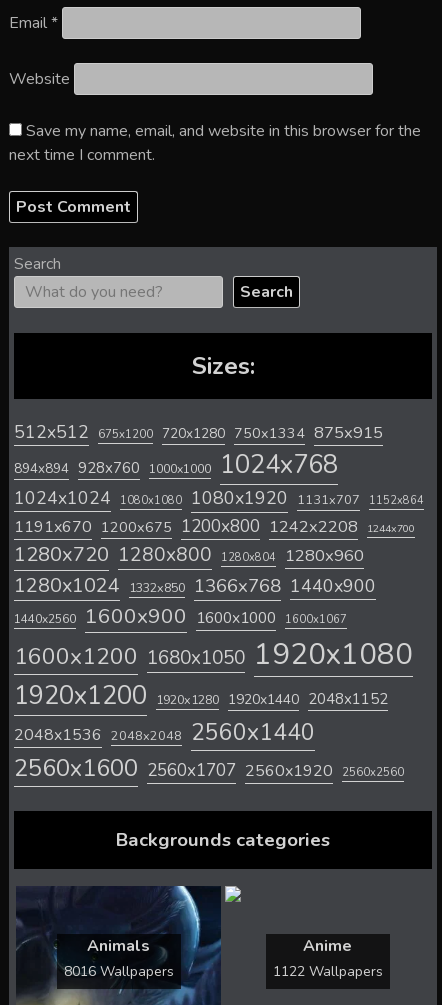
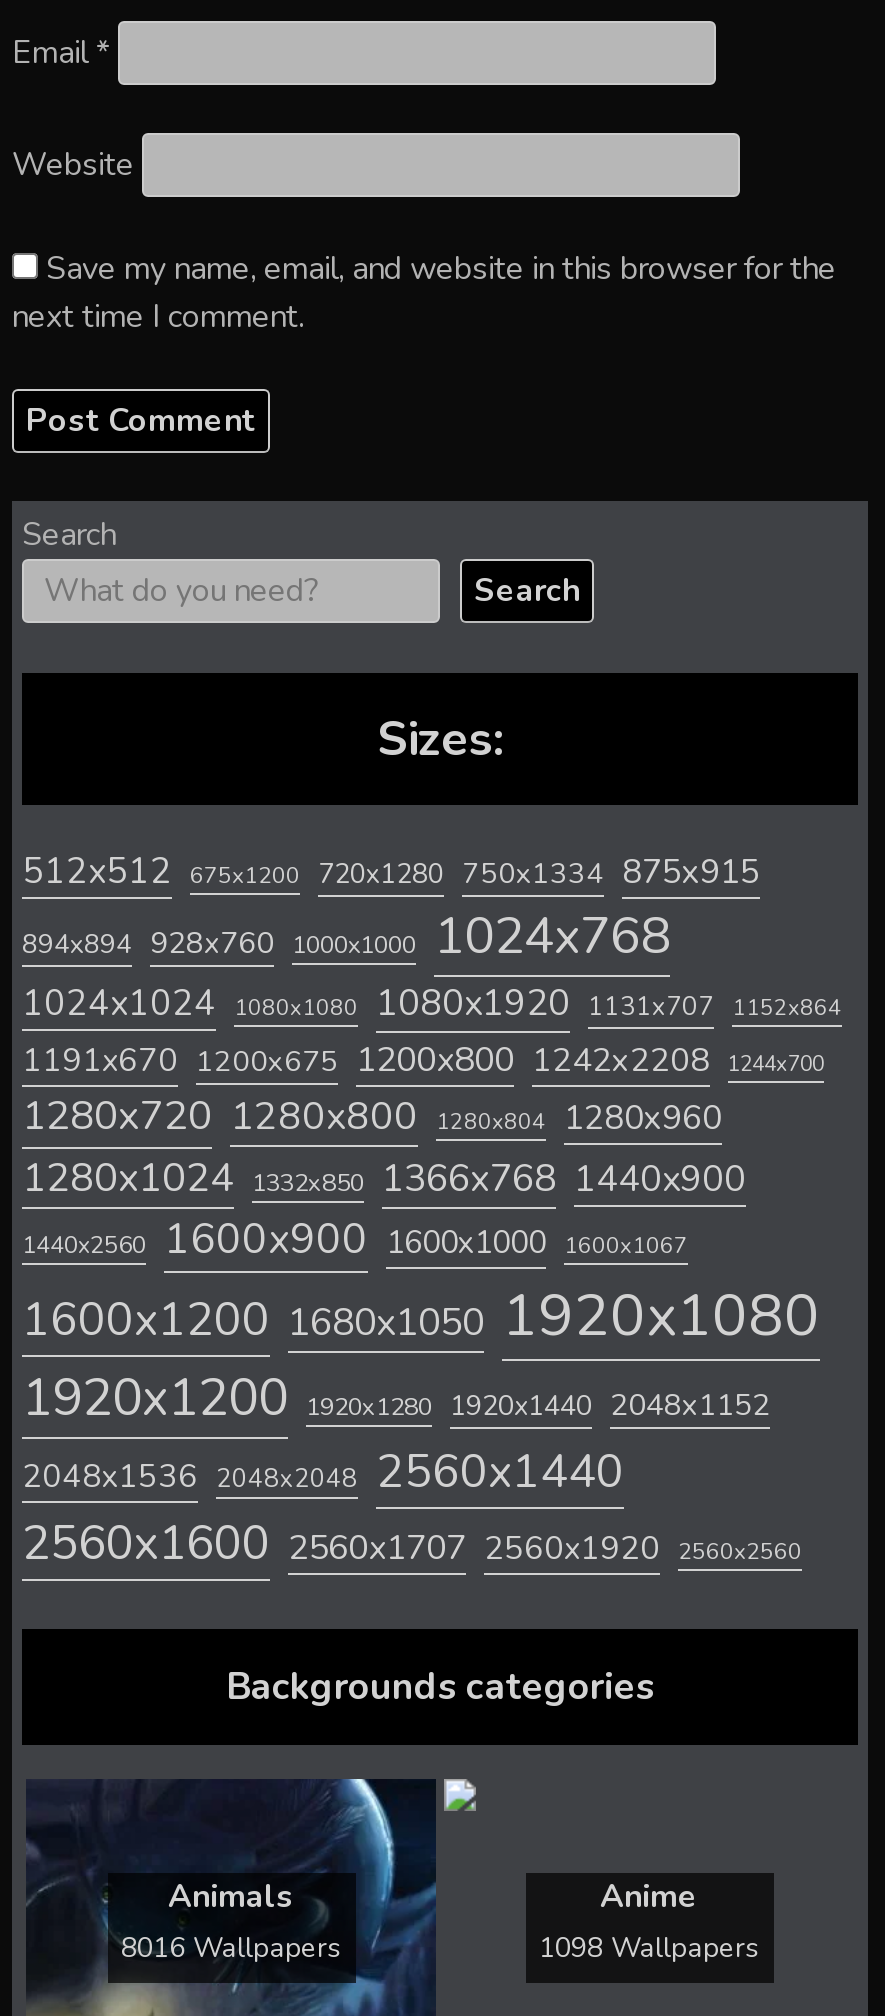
- 1122 Wallpapers
+ 1098 Wallpapers
